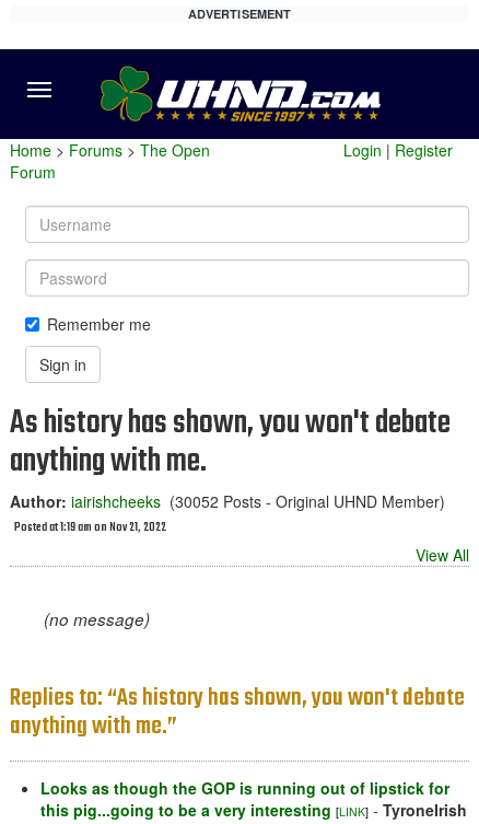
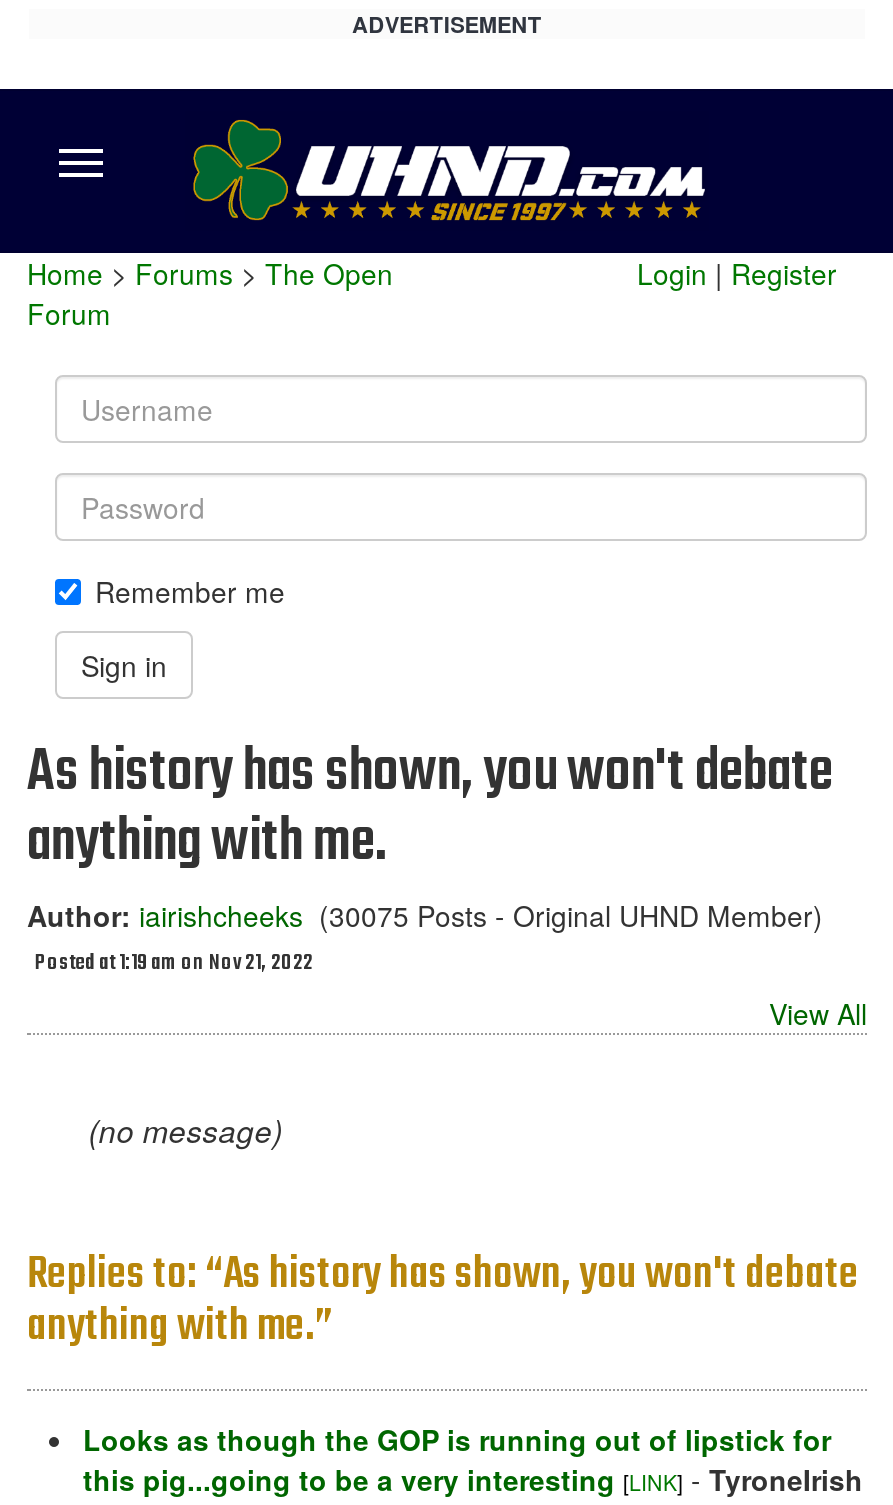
- Author: iairishcheeks (30052 Posts - Original UHND Member)
+ Author: iairishcheeks (30075 Posts - Original UHND Member)
